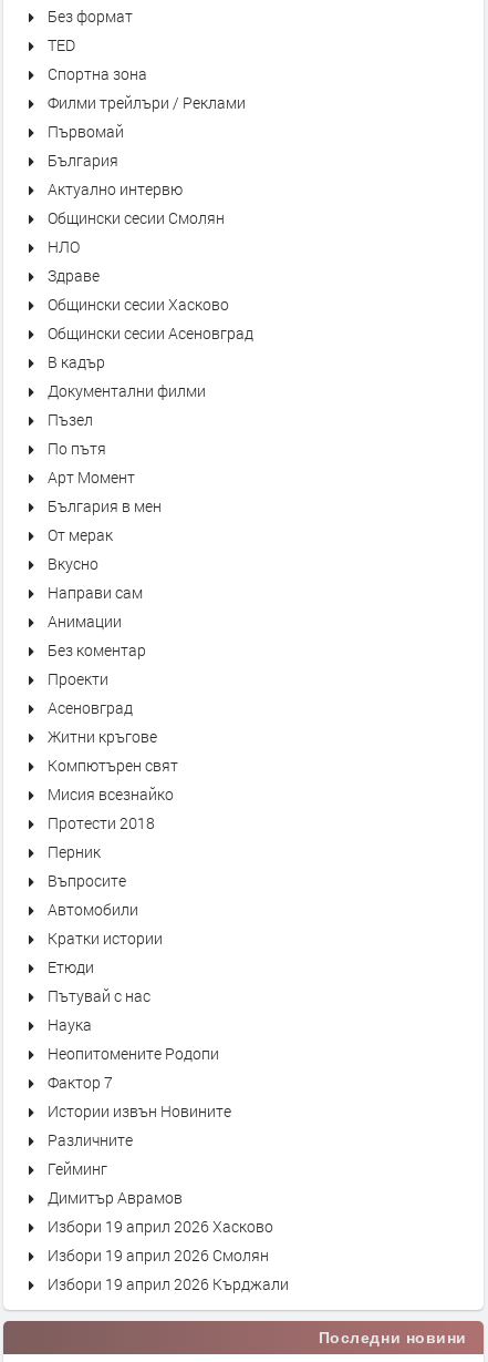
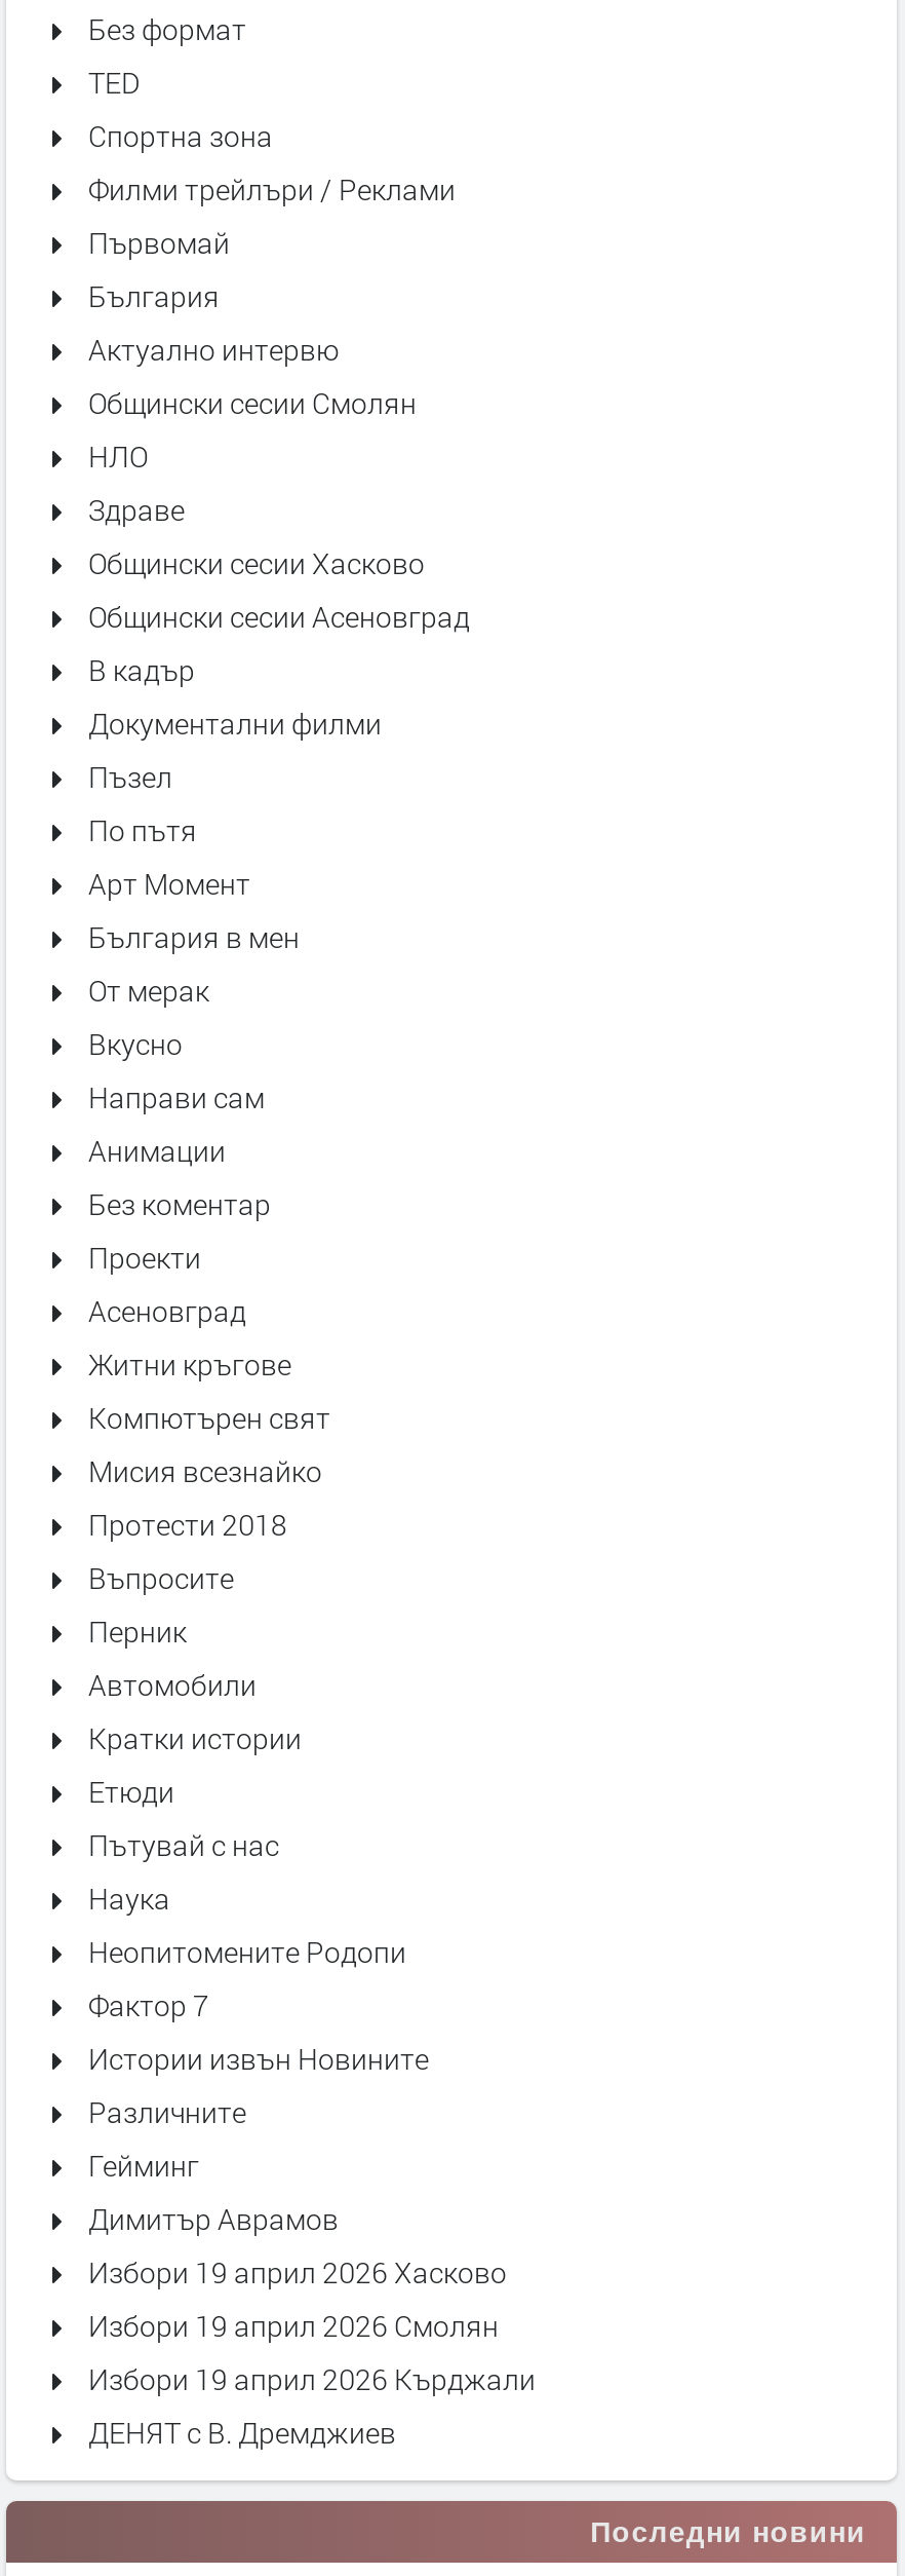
moved up: Въпросите

+ ДЕНЯТ с В. Дремджиев
